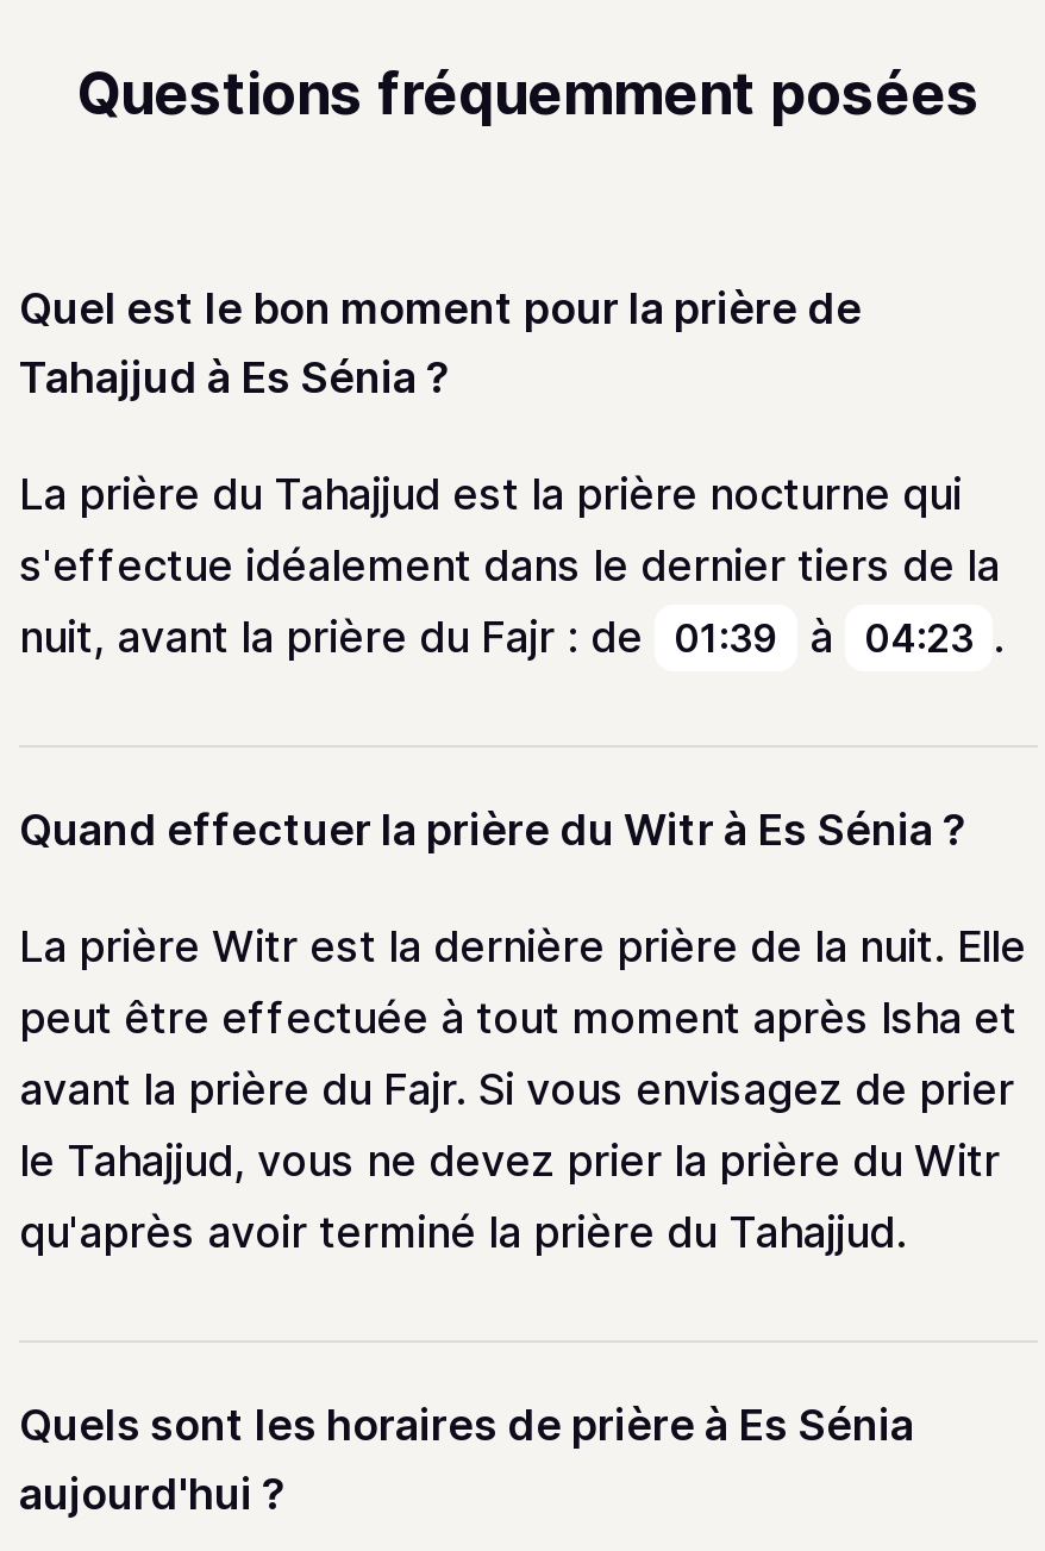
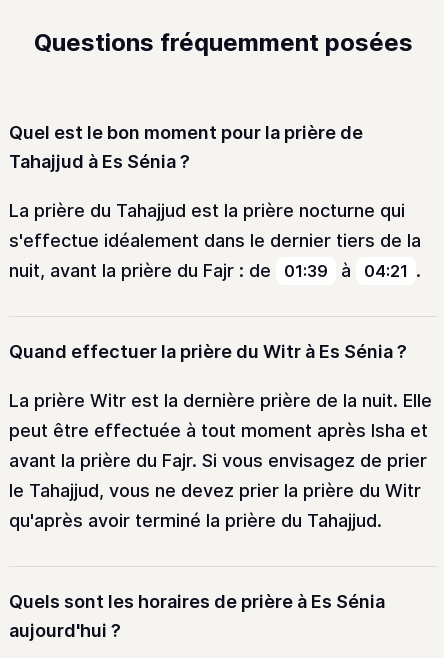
- nuit, avant la prière du Fajr : de 01:39 à 04:23 .
+ nuit, avant la prière du Fajr : de 01:39 à 04:21 .
